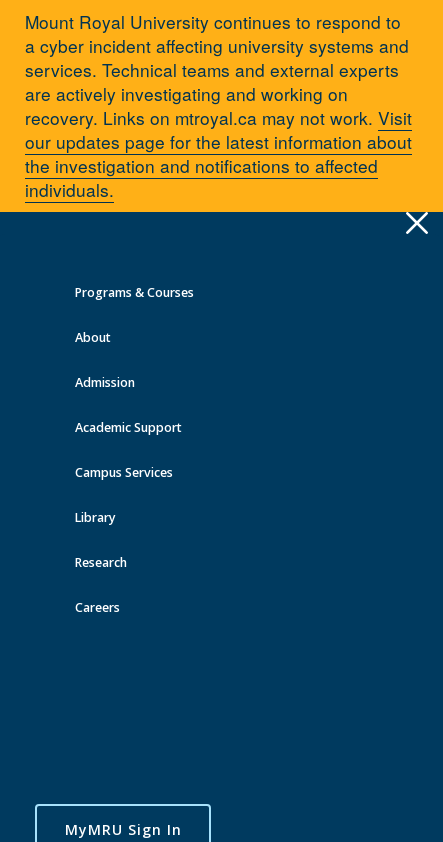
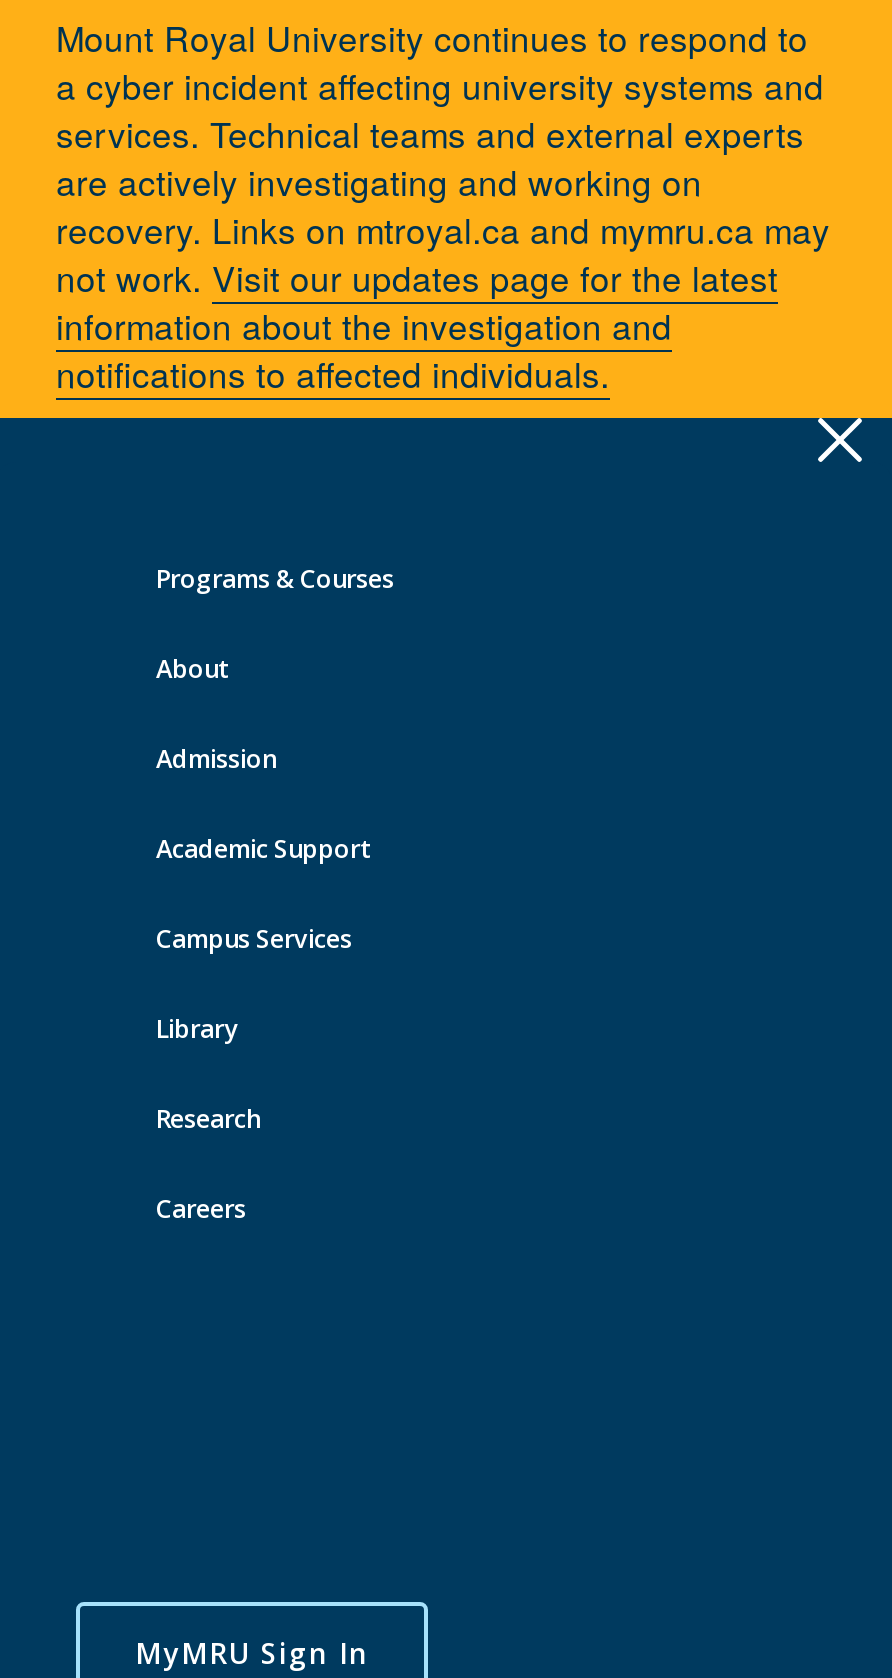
- recovery. Links on mtroyal.ca may not work. Visit
- our updates page for the latest information about
- the investigation and notifications to affected
- individuals.
+ recovery. Links on mtroyal.ca and mymru.ca may
+ not work. Visit our updates page for the latest
+ information about the investigation and
+ notifications to affected individuals.
